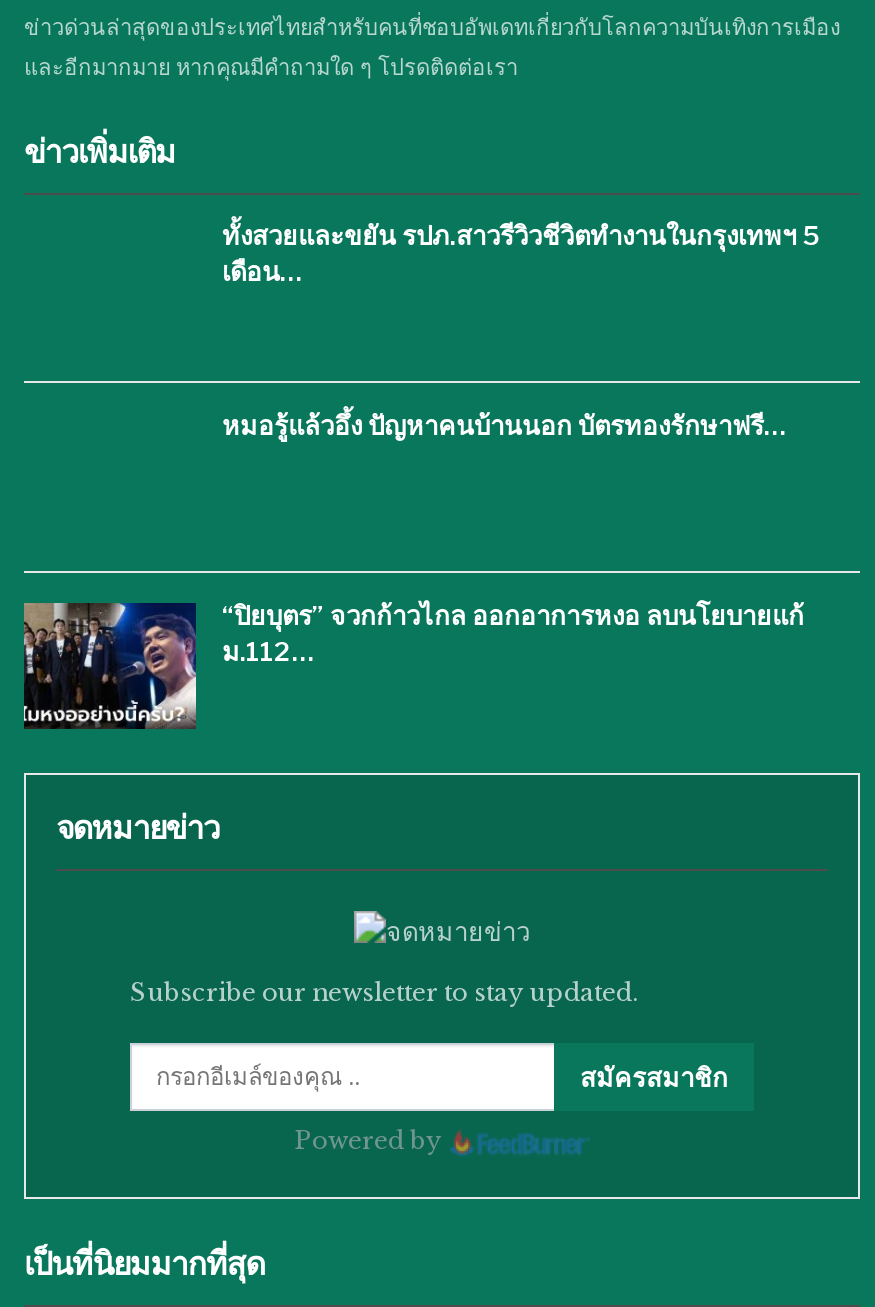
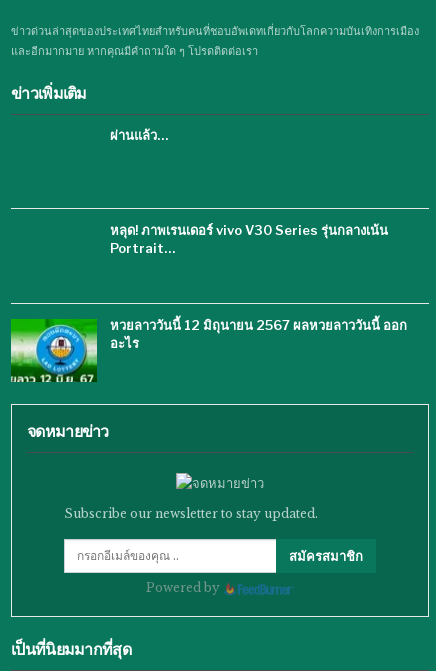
- ทั้งสวยและขยัน รปภ.สาวรีวิวชีวิตทำงานในกรุงเทพฯ 5
- เดือน…
+ ผ่านแล้ว…

- หมอรู้แล้วอึ้ง ปัญหาคนบ้านนอก บัตรทองรักษาฟรี…
+ หลุด! ภาพเรนเดอร์ vivo V30 Series รุ่นกลางเน้น
+ Portrait…

- [image]
- “ปิยบุตร” จวกก้าวไกล ออกอาการหงอ ลบนโยบายแก้
- ม.112…
+ [image]
+ หวยลาววันนี้ 12 มิถุนายน 2567 ผลหวยลาววันนี้ ออก
+ อะไร
